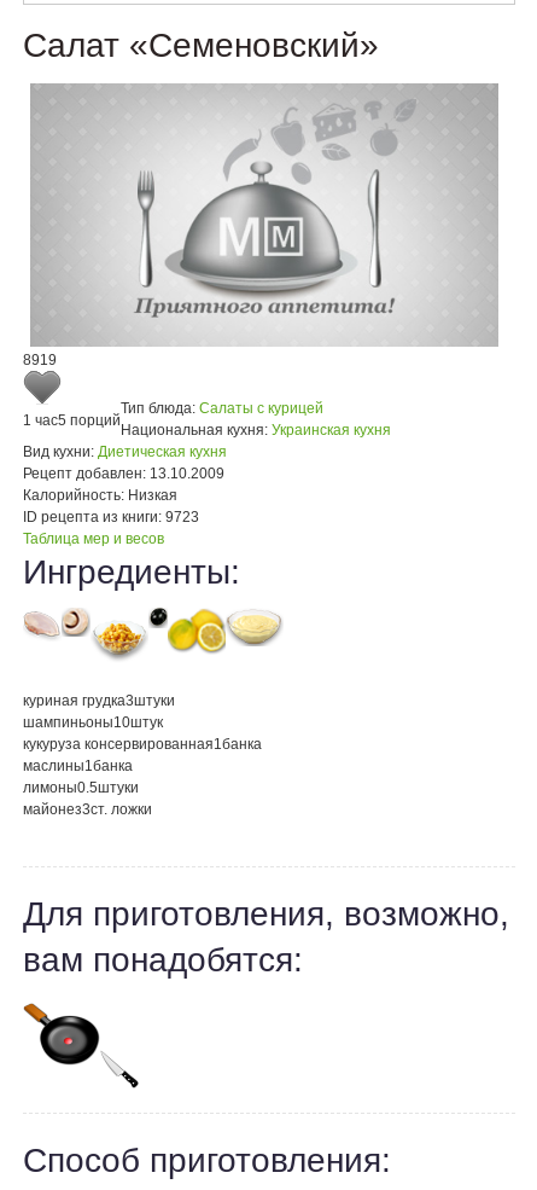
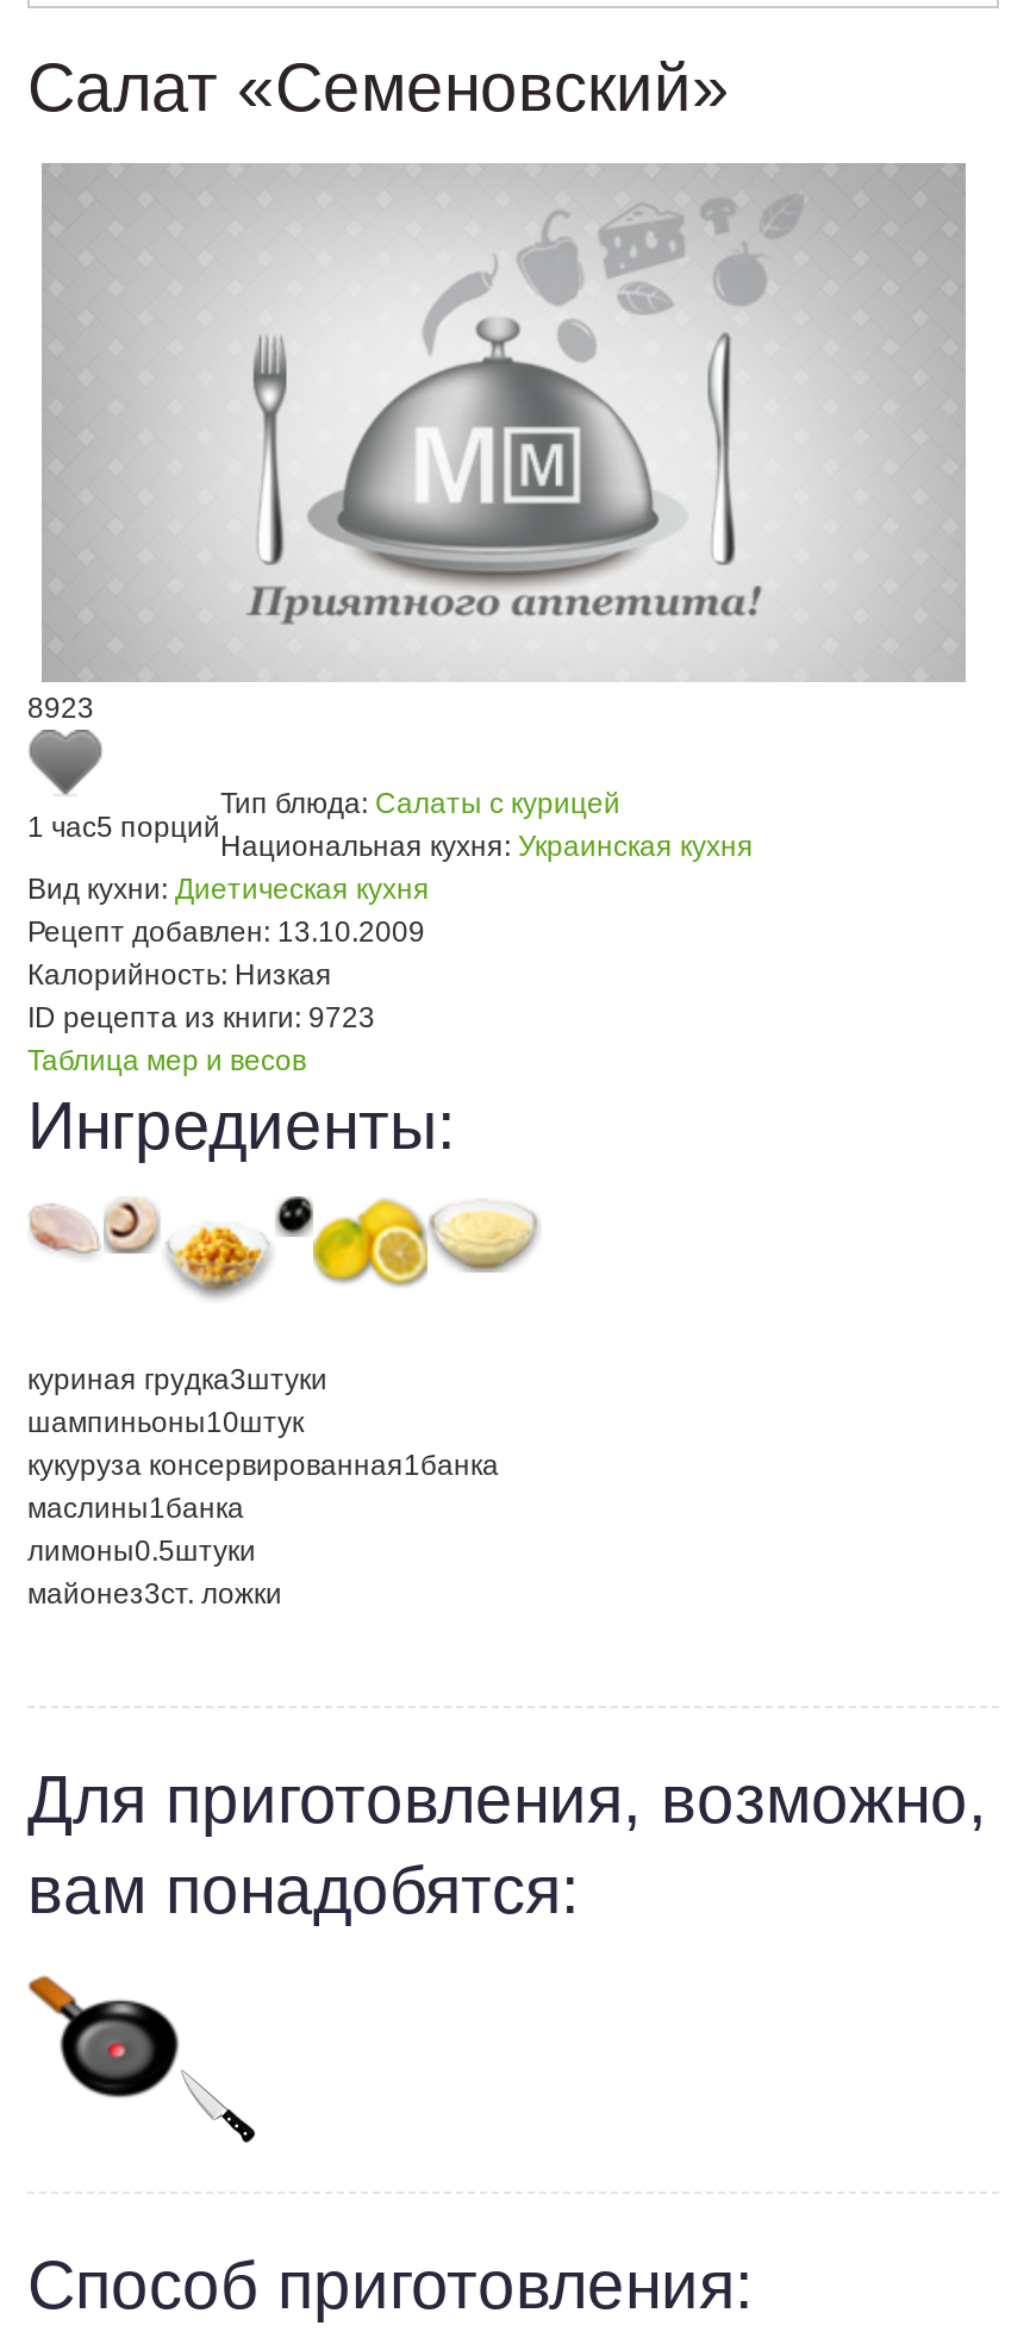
- 8919
+ 8923
